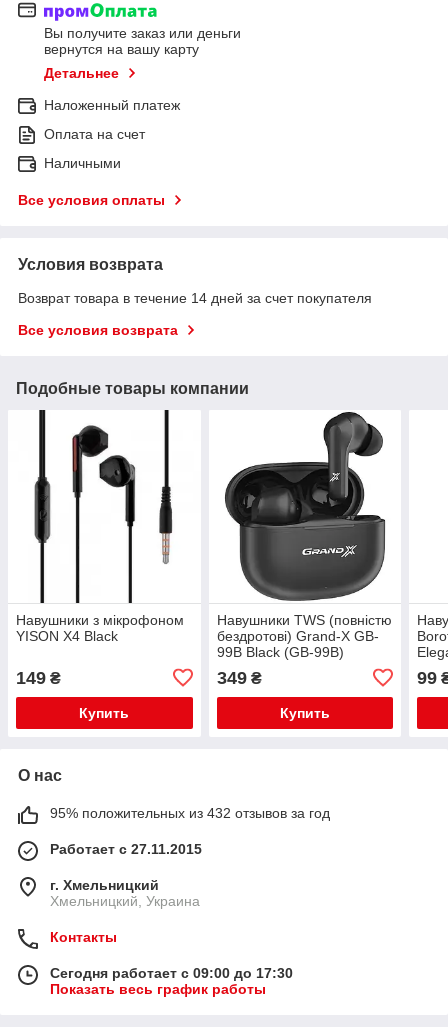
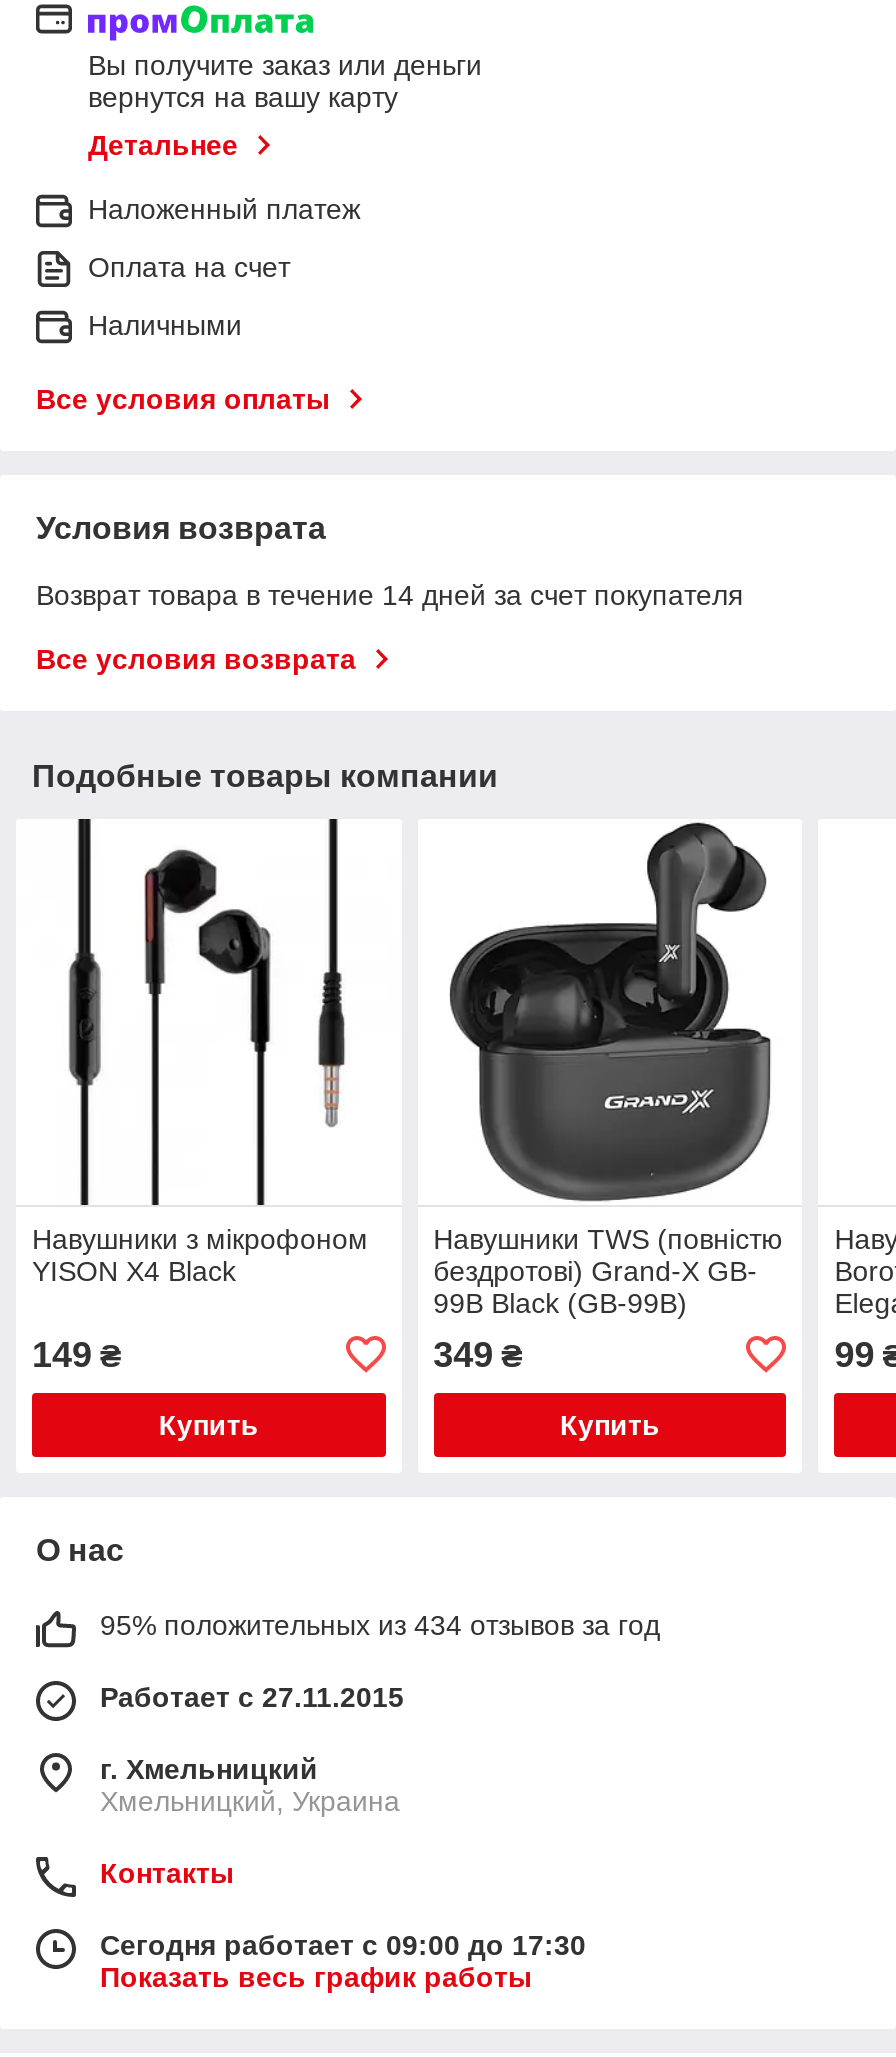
- 95% положительных из 432 отзывов за год
+ 95% положительных из 434 отзывов за год
